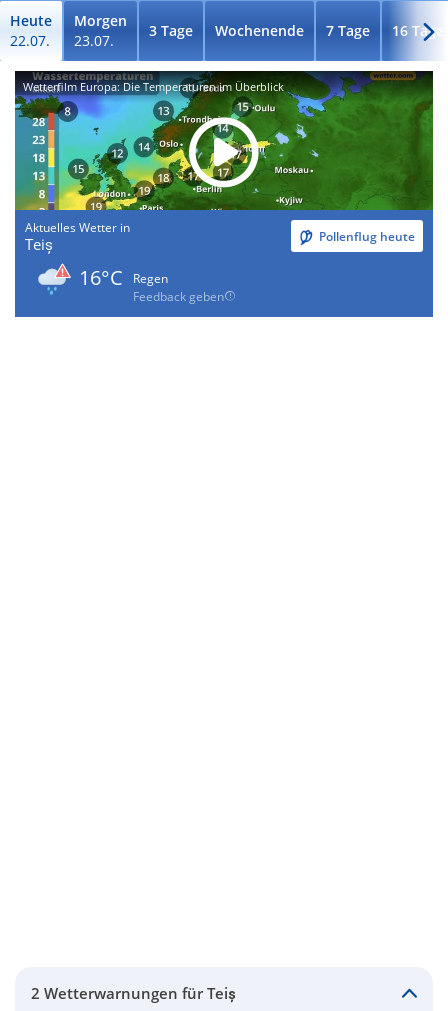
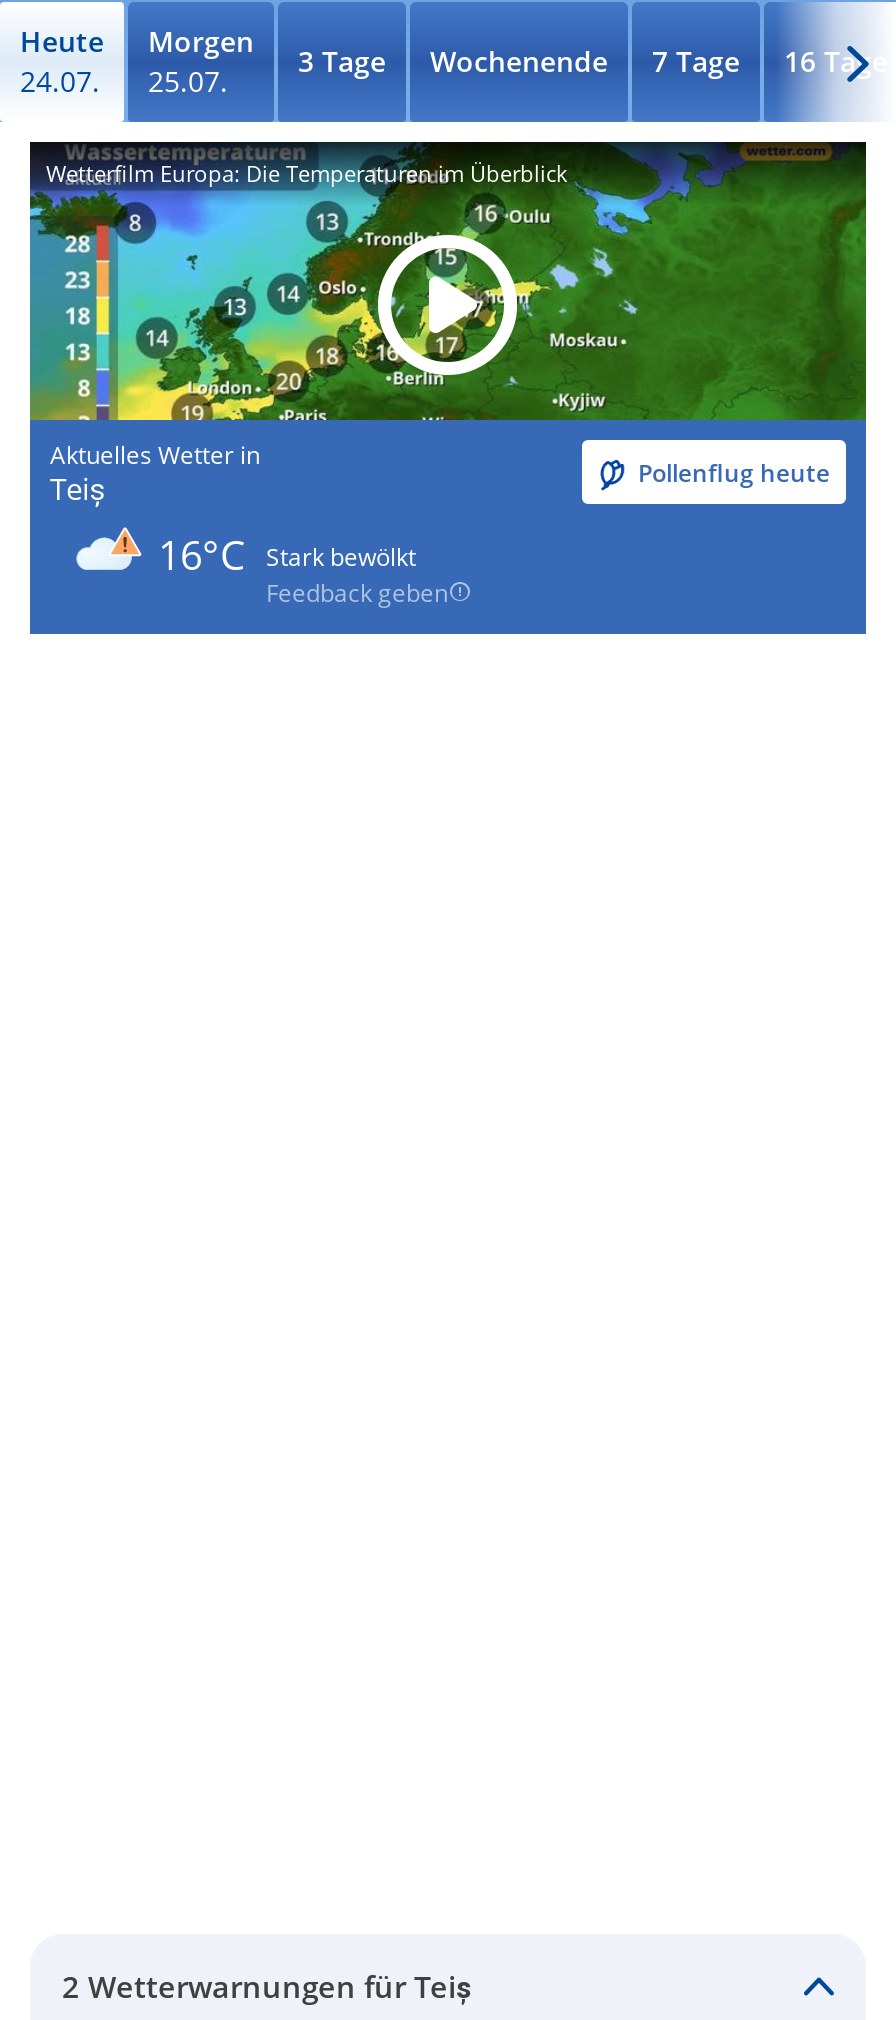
- 22.07.
+ 24.07.

- 23.07.
+ 25.07.

- 16°C Regen
+ 16°C Stark bewölkt
